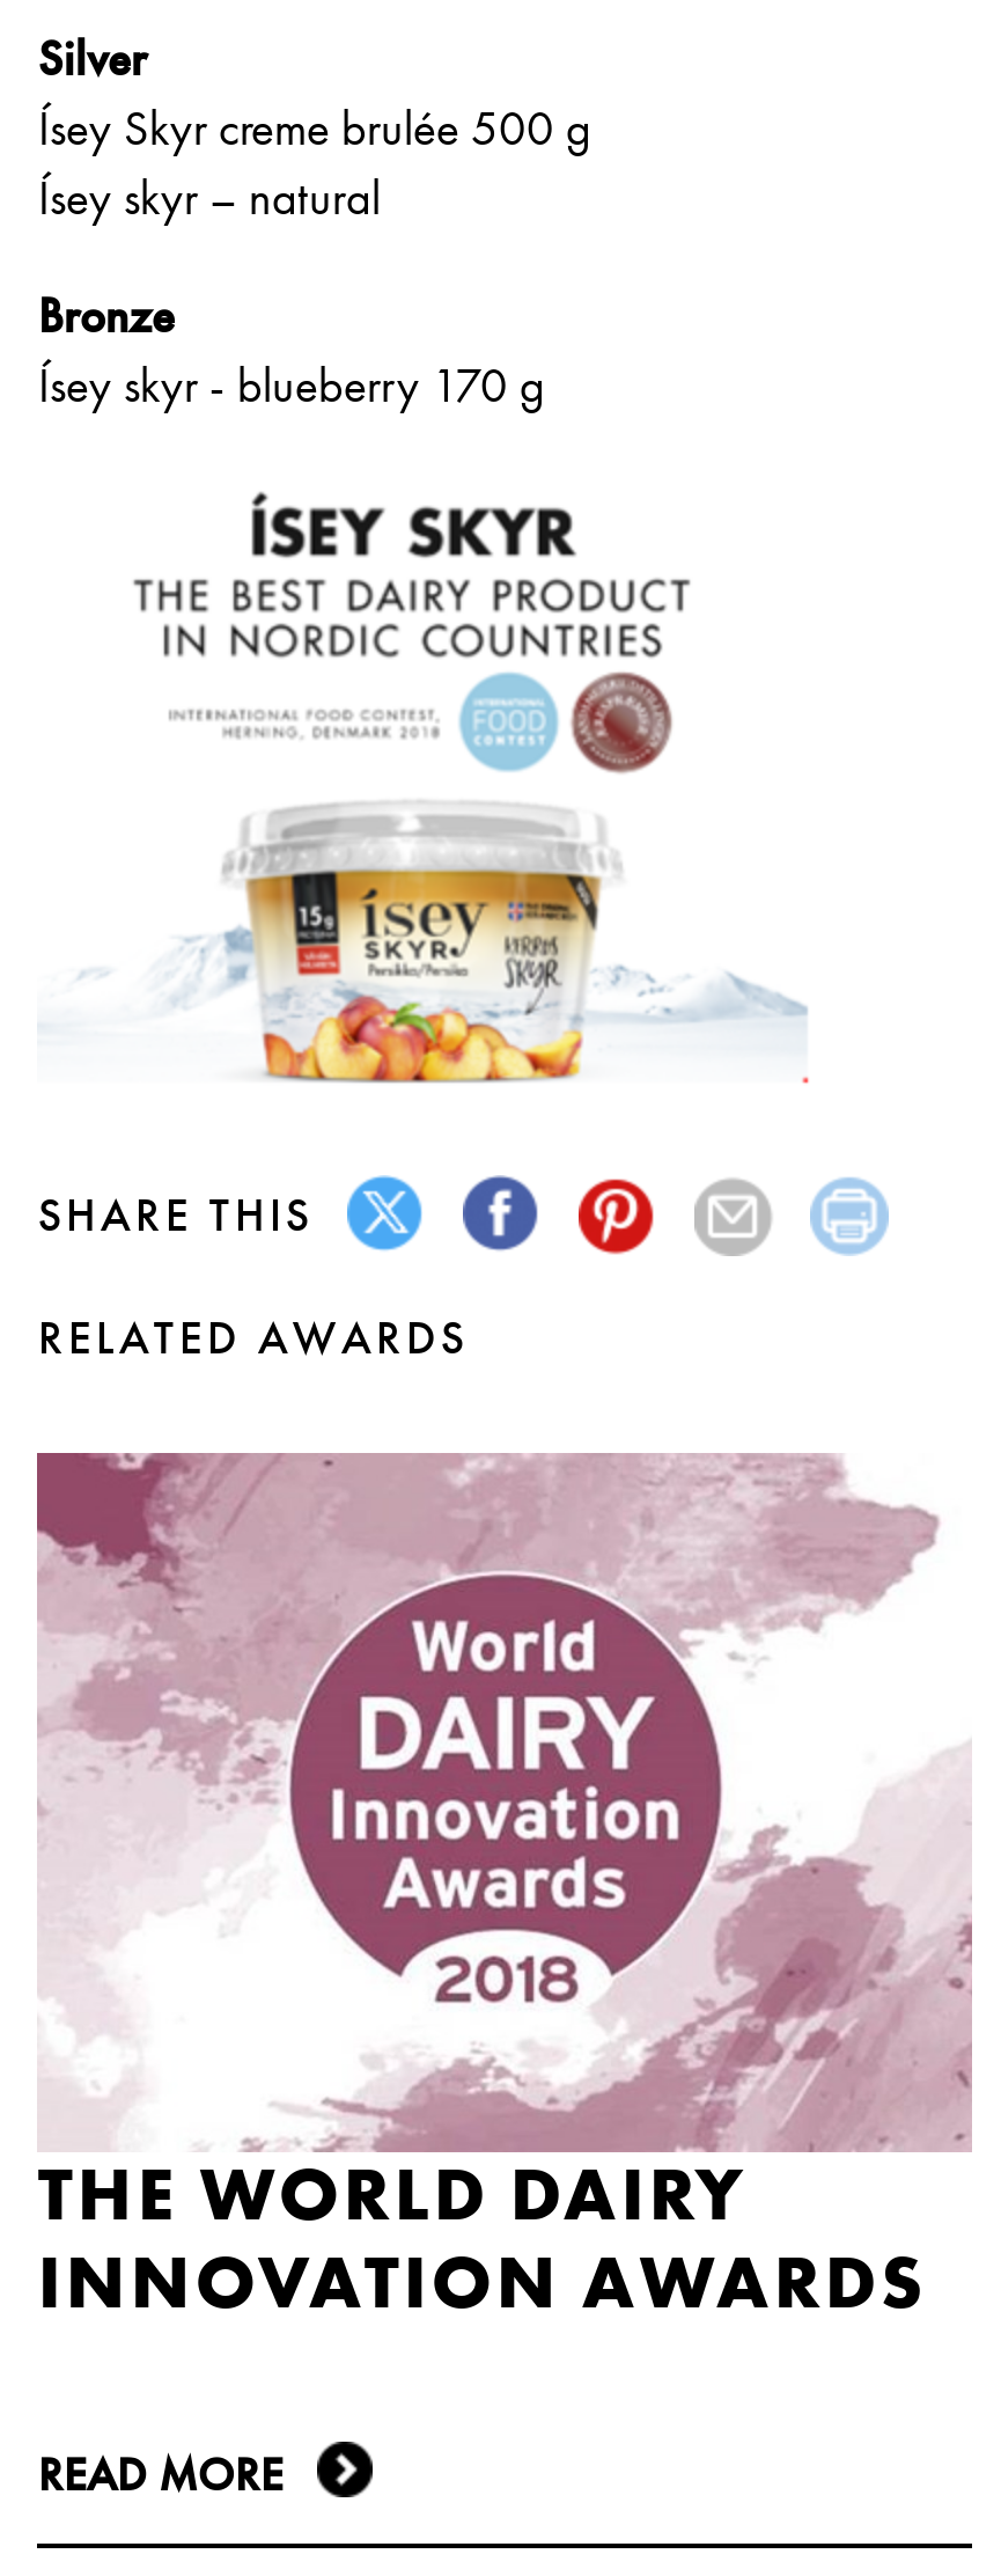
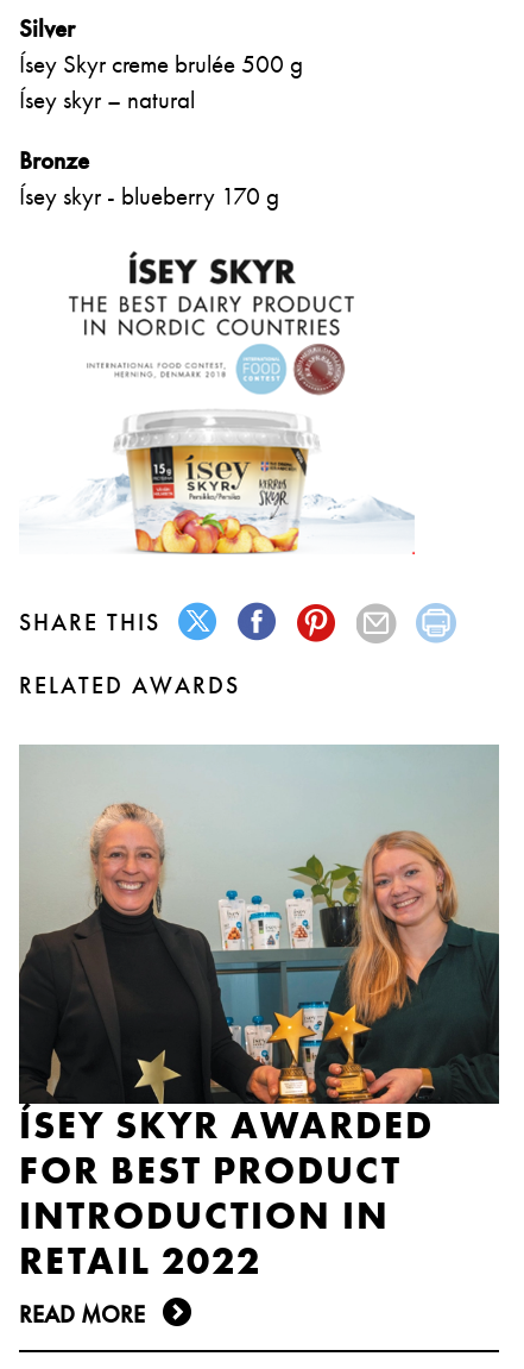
- [image]
- THE WORLD DAIRY
- INNOVATION AWARDS
+ [image]
+ ÍSEY SKYR AWARDED
+ FOR BEST PRODUCT
+ INTRODUCTION IN
+ RETAIL 2022
